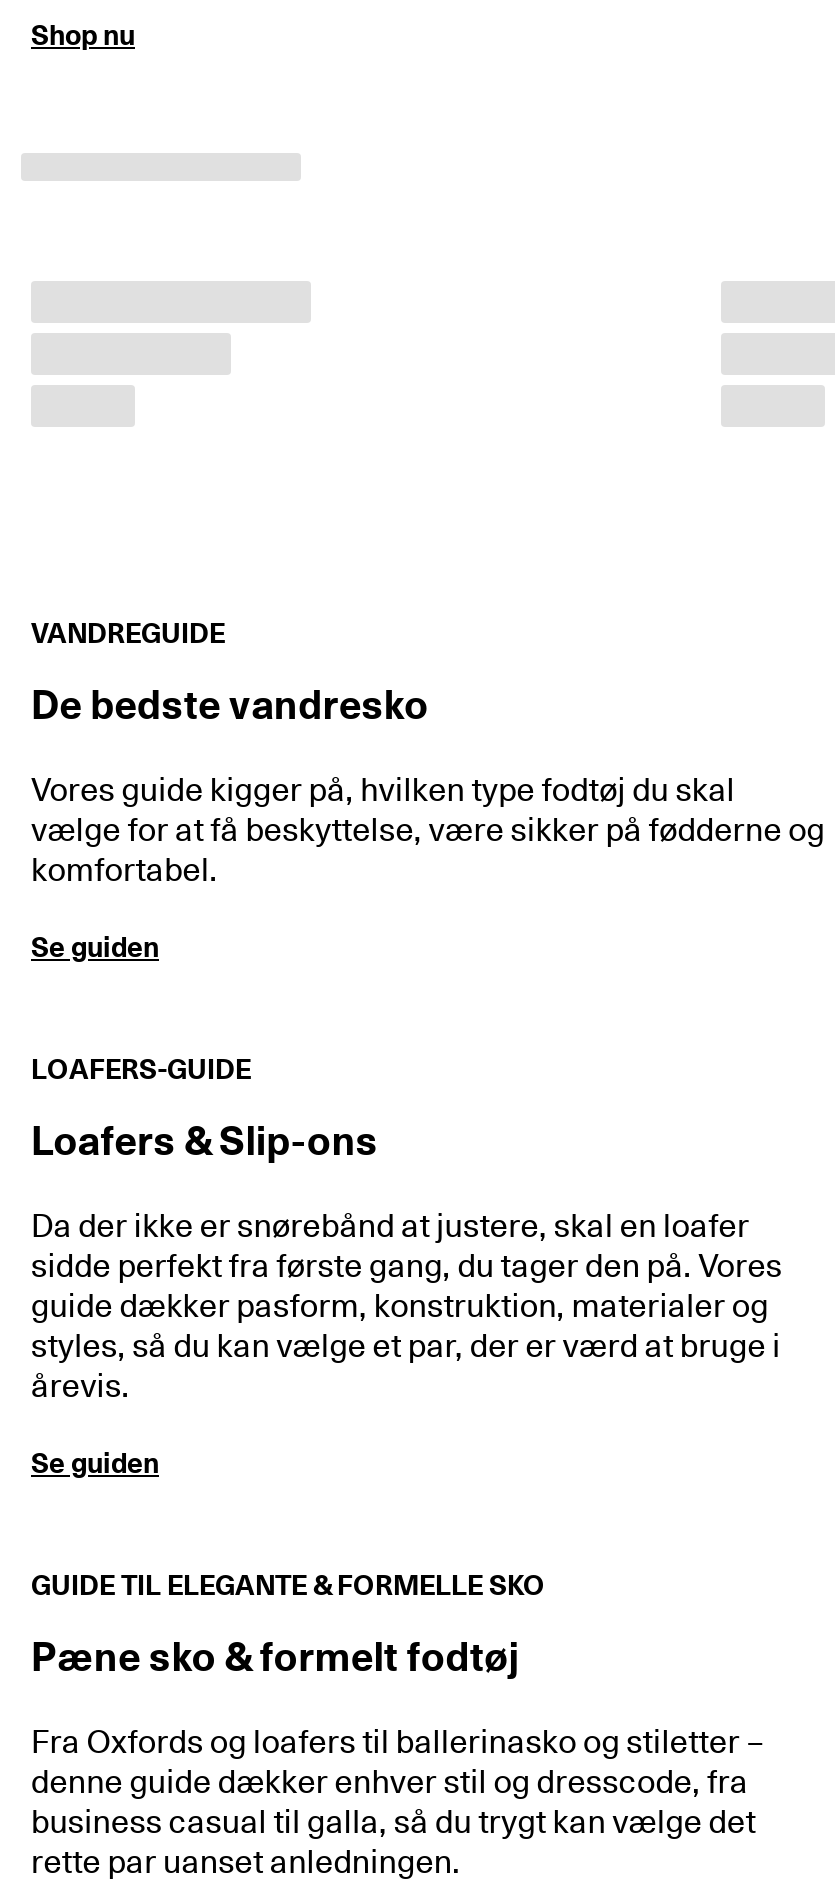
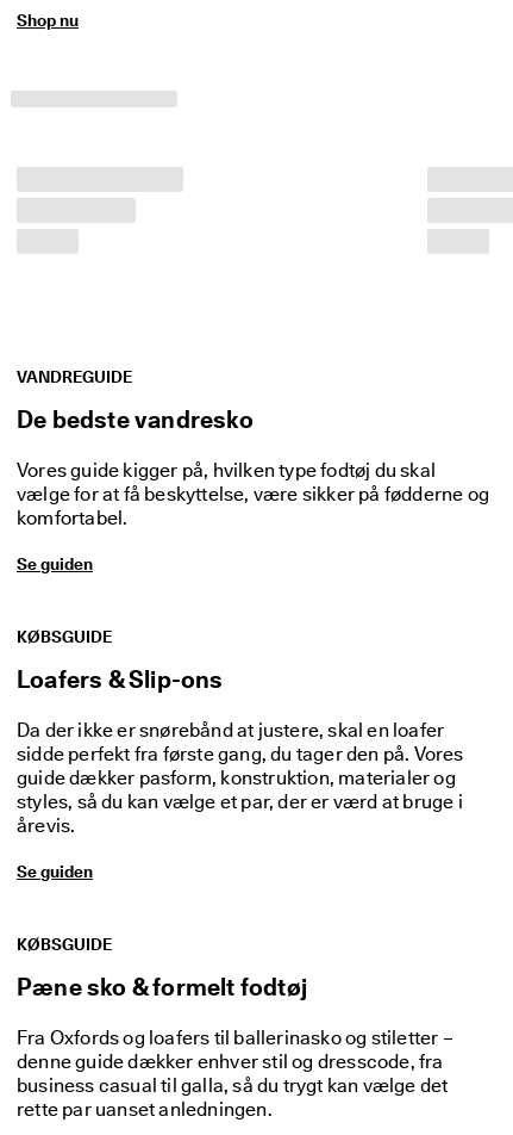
- LOAFERS-GUIDE
+ KØBSGUIDE

- GUIDE TIL ELEGANTE & FORMELLE SKO
+ KØBSGUIDE
